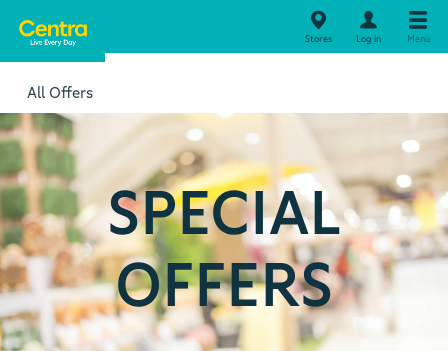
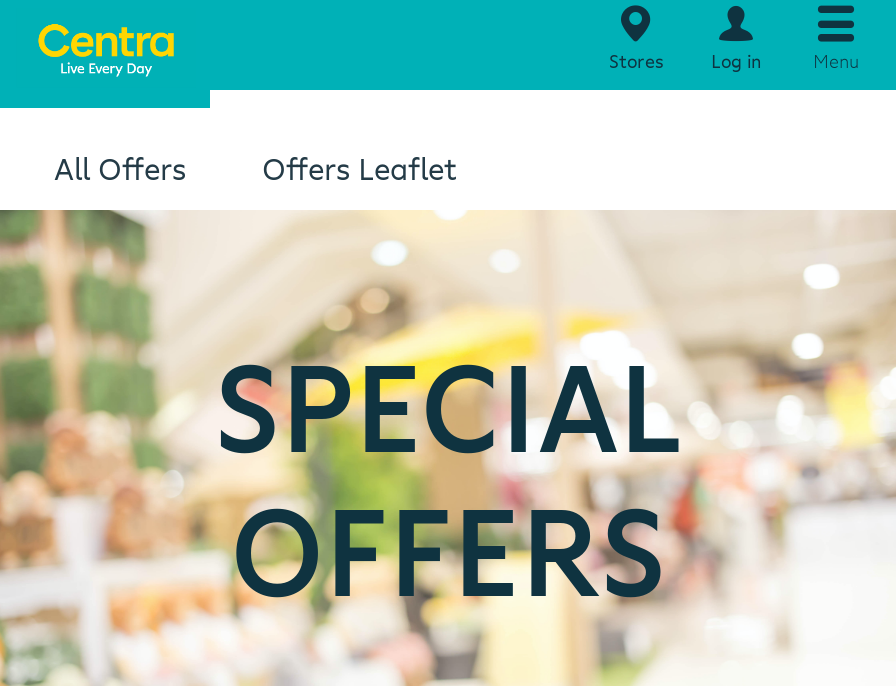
+ Offers Leaflet
